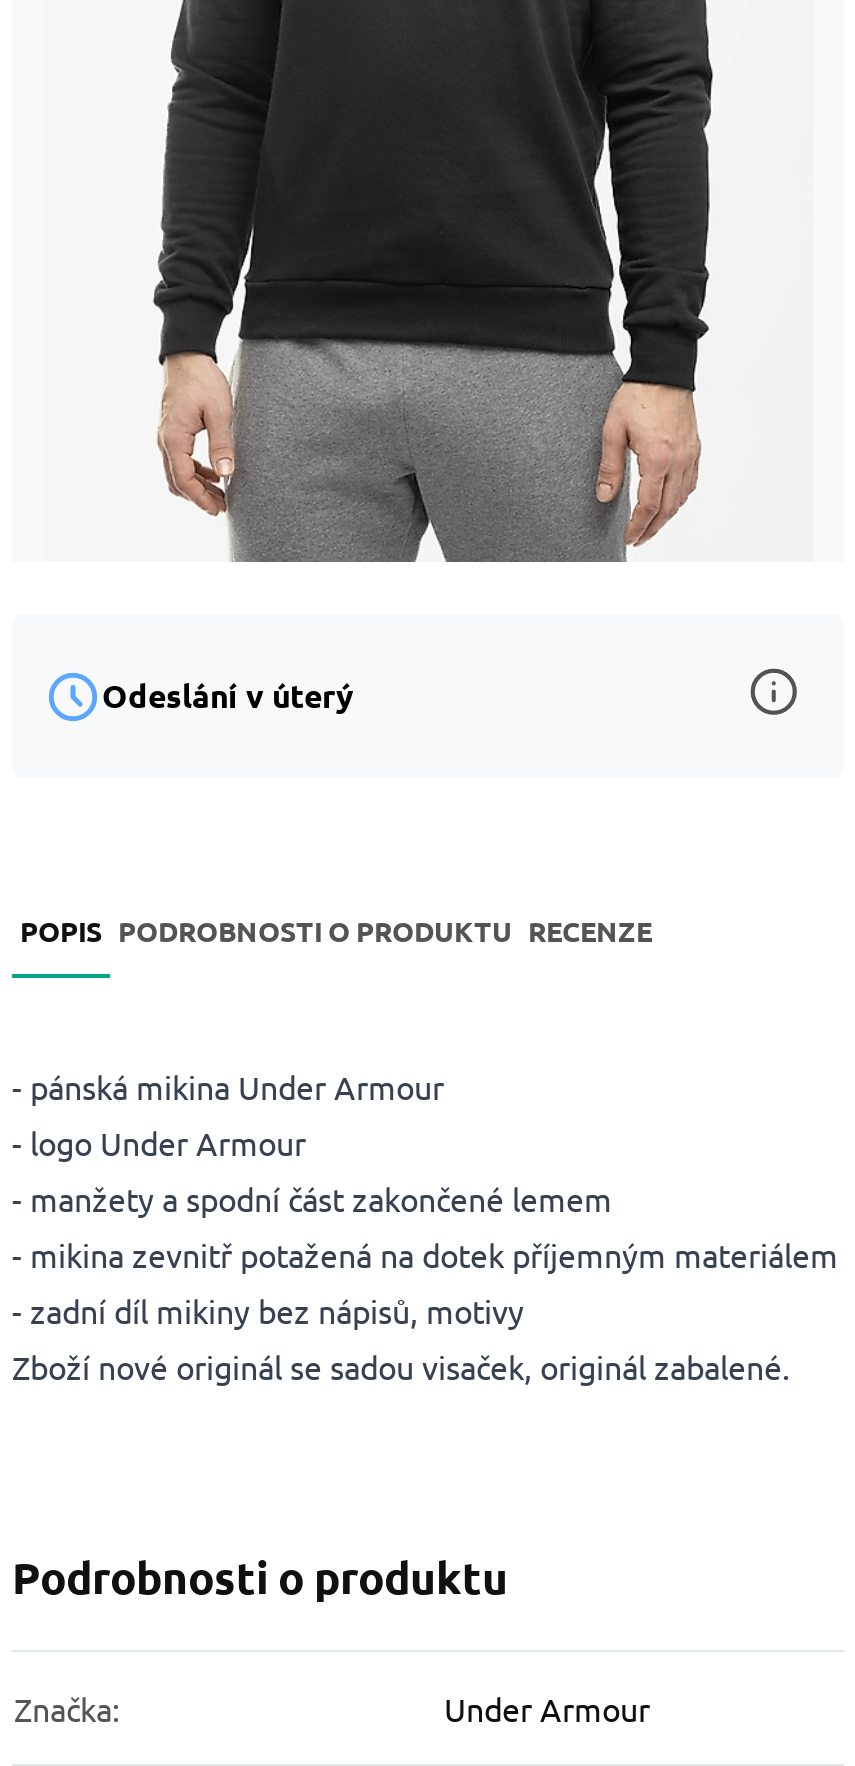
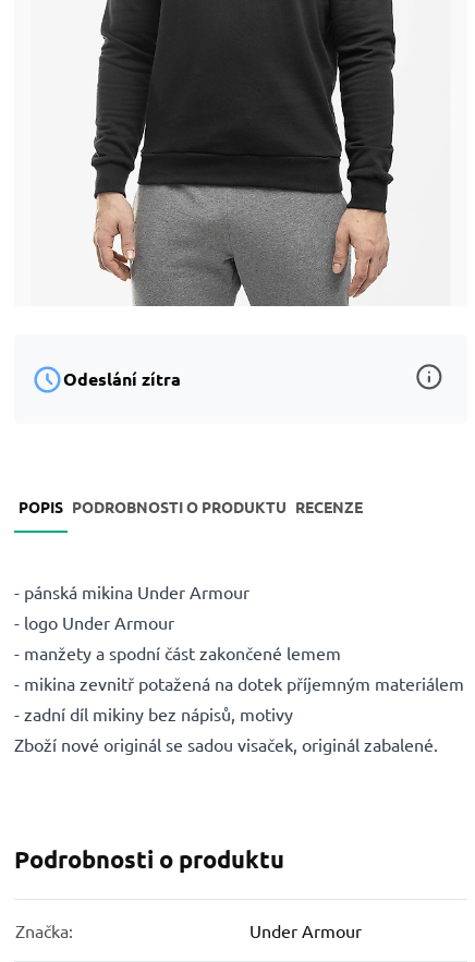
- Odeslání v úterý
+ Odeslání zítra
